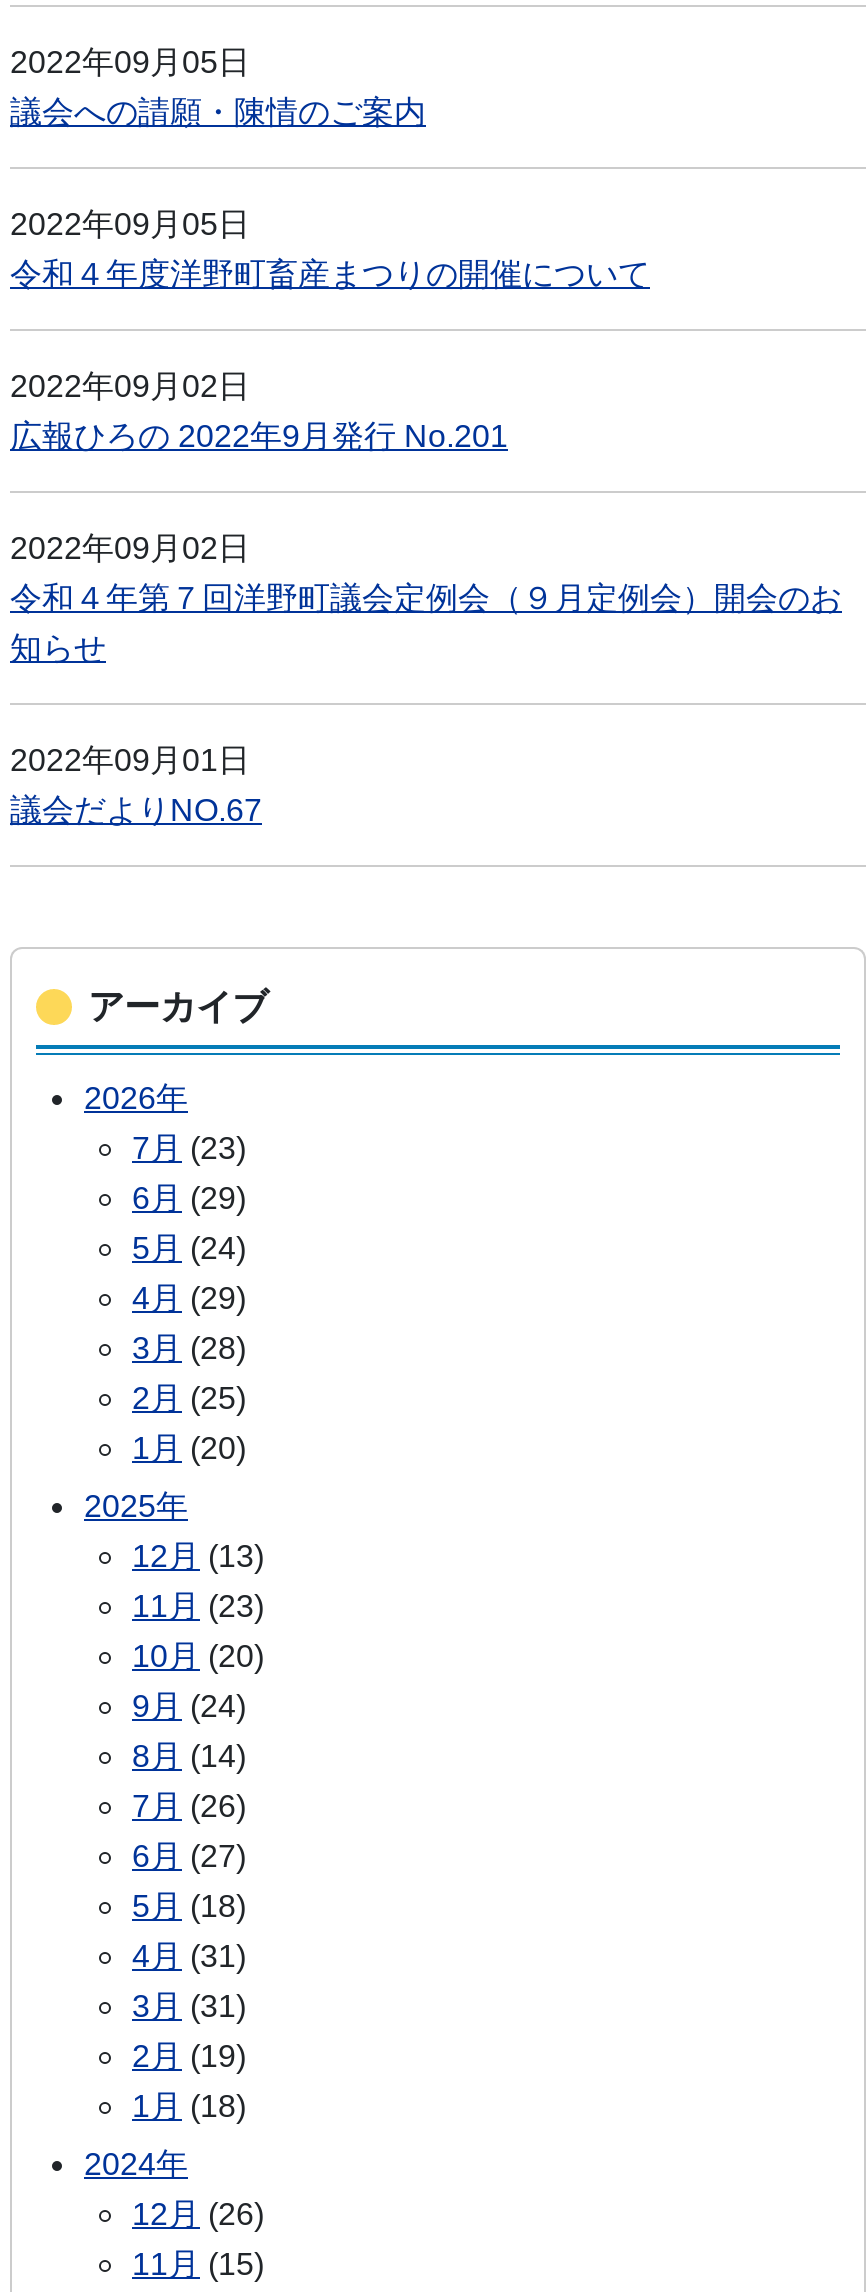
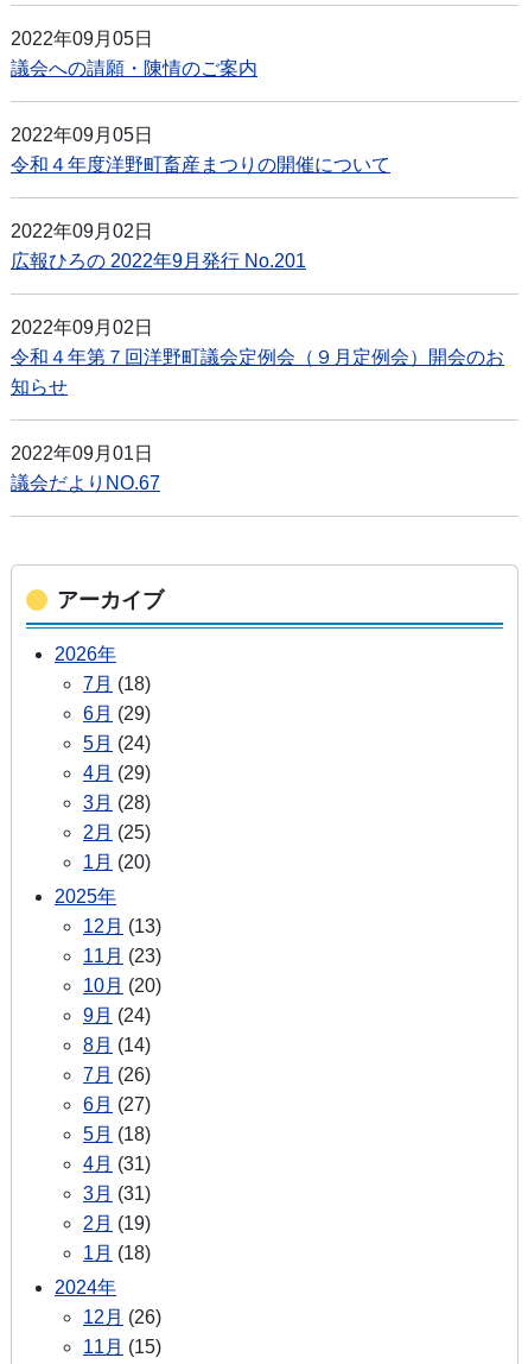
- 7月(23)
+ 7月(18)
